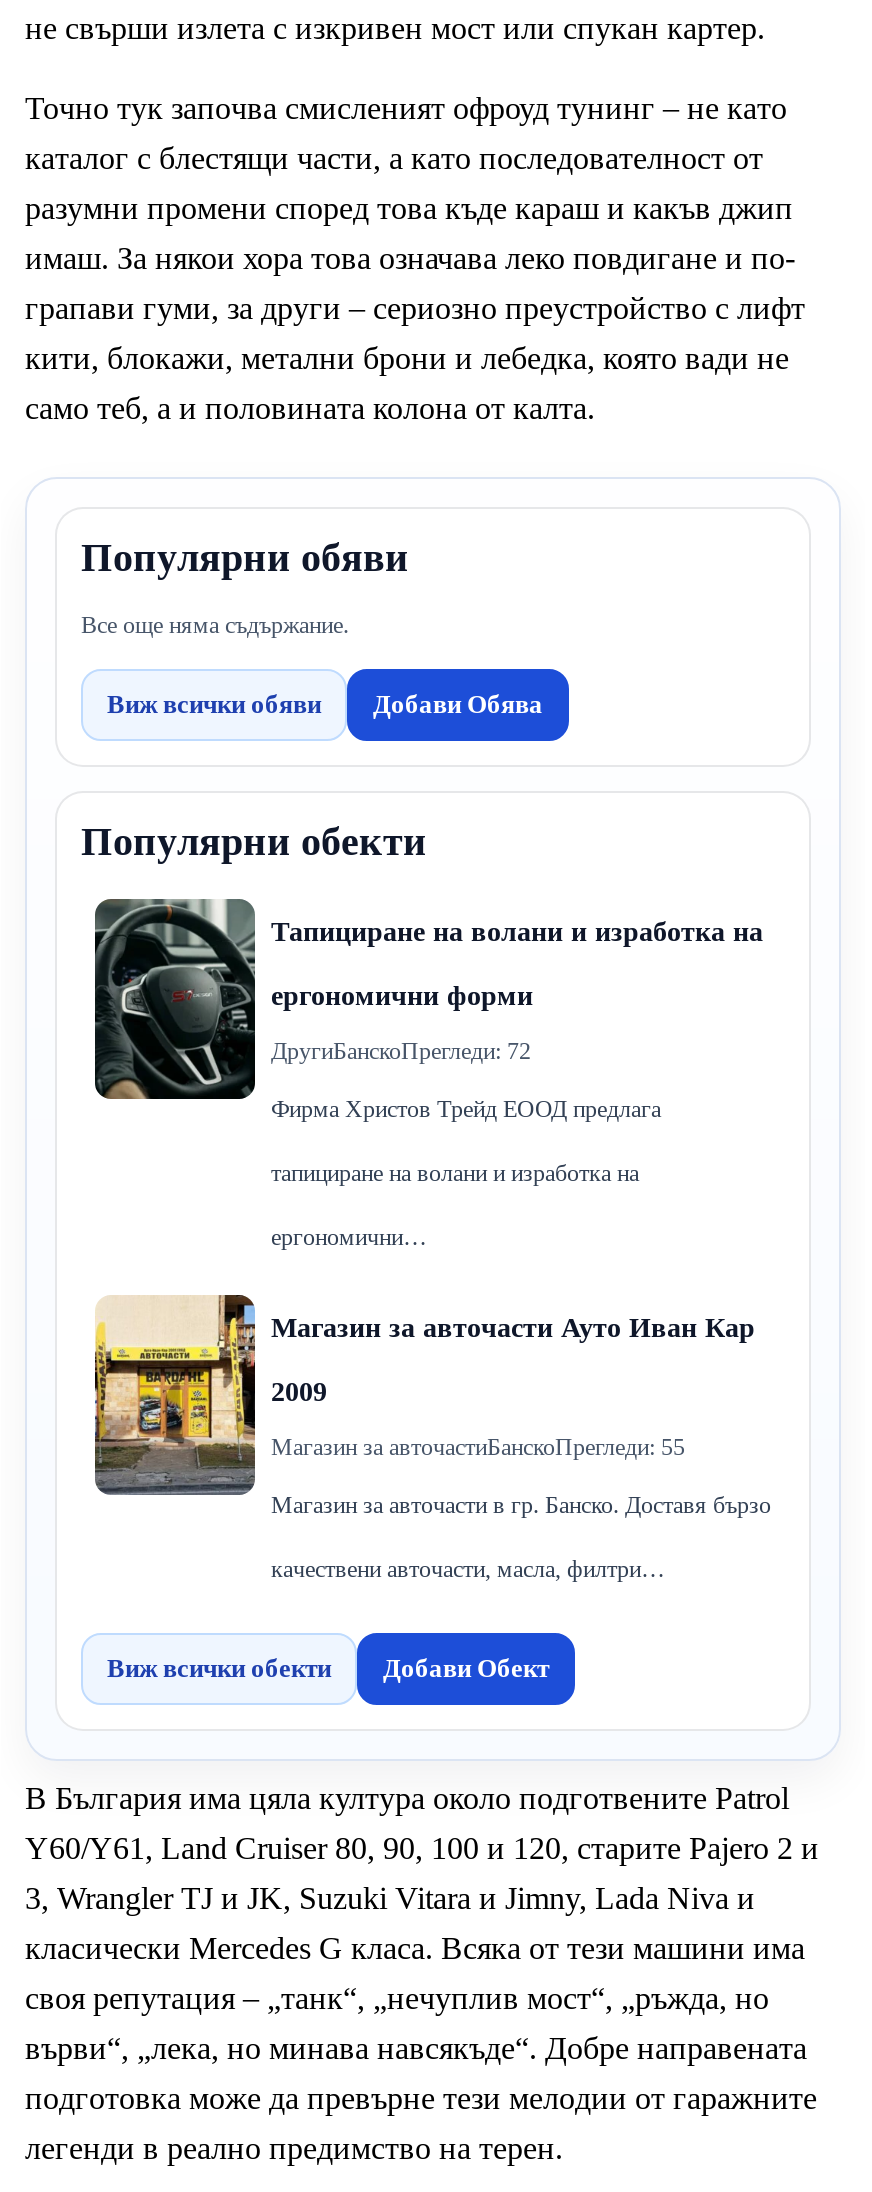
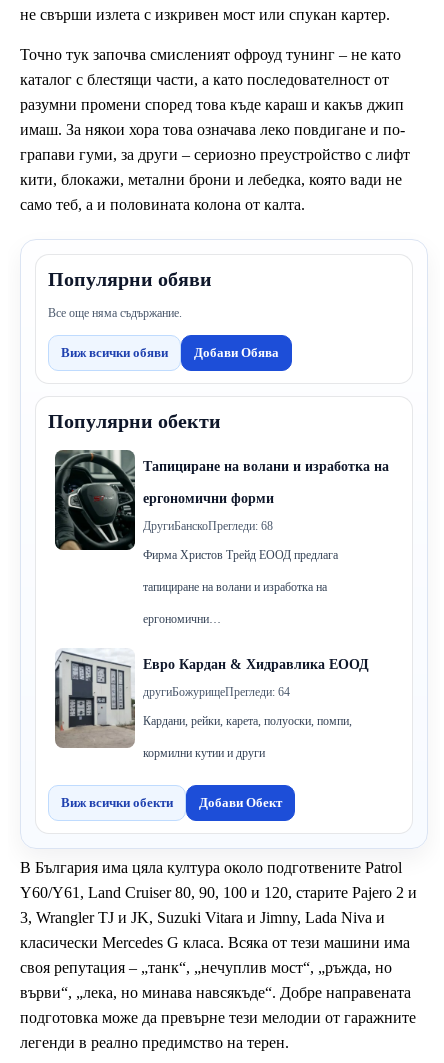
- ДругиБанскоПрегледи: 72
+ ДругиБанскоПрегледи: 68

- [image]
- Магазин за авточасти Ауто Иван Кар
- 2009
- Магазин за авточастиБанскоПрегледи: 55
- Магазин за авточасти в гр. Банско. Доставя бързо
- качествени авточасти, масла, филтри…
+ [image]
+ Евро Кардан & Хидравлика ЕООД
+ другиБожурищеПрегледи: 64
+ Кардани, рейки, карета, полуоски, помпи,
+ кормилни кутии и други
